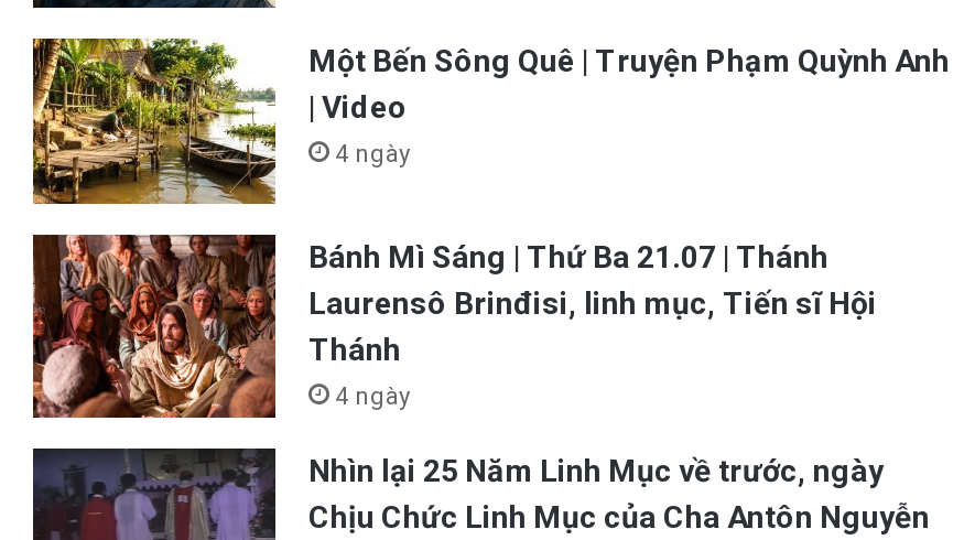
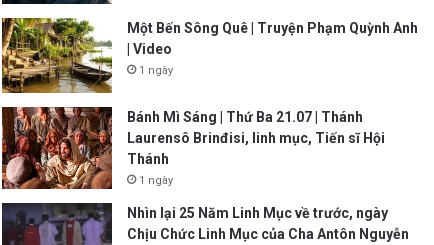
- 4 ngày
+ 1 ngày

- 4 ngày
+ 1 ngày
